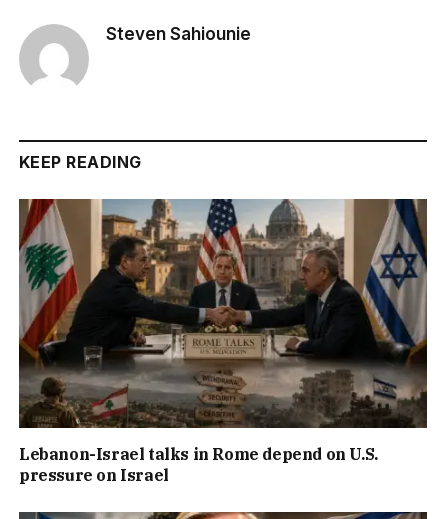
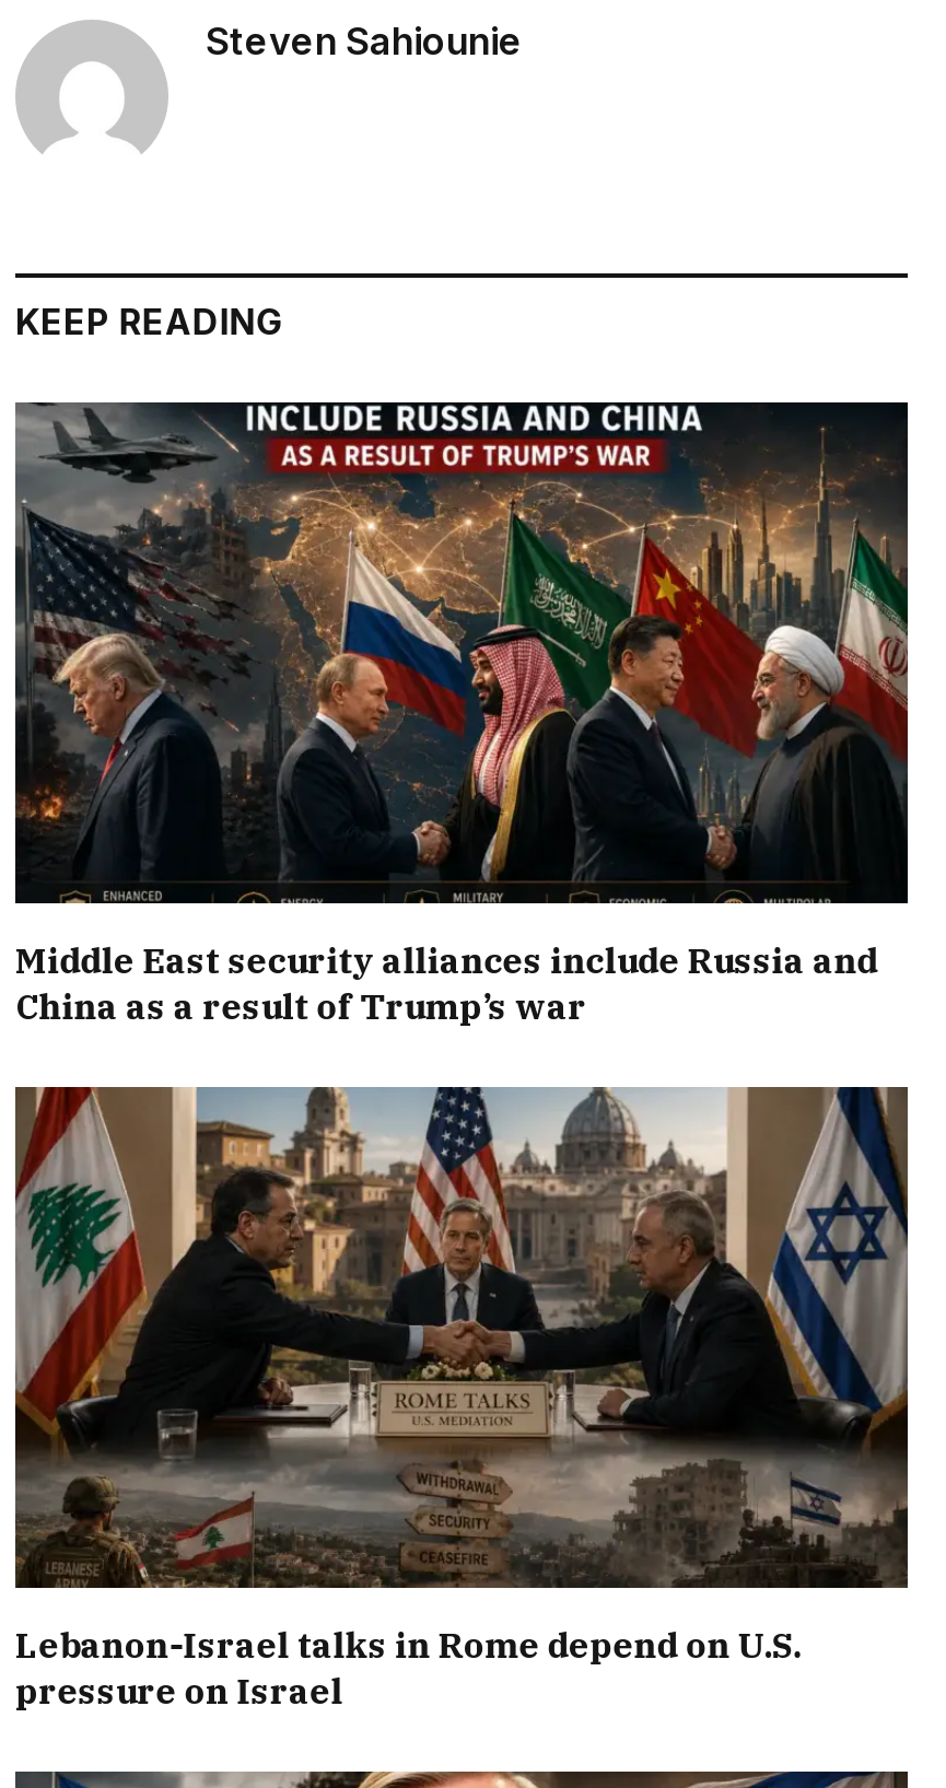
+ [image]
+ Middle East security alliances include Russia and
+ China as a result of Trump’s war
